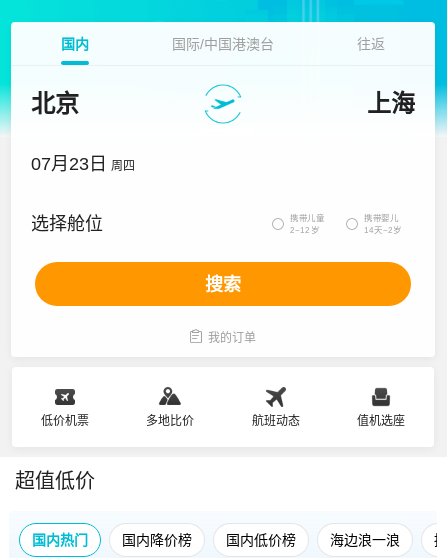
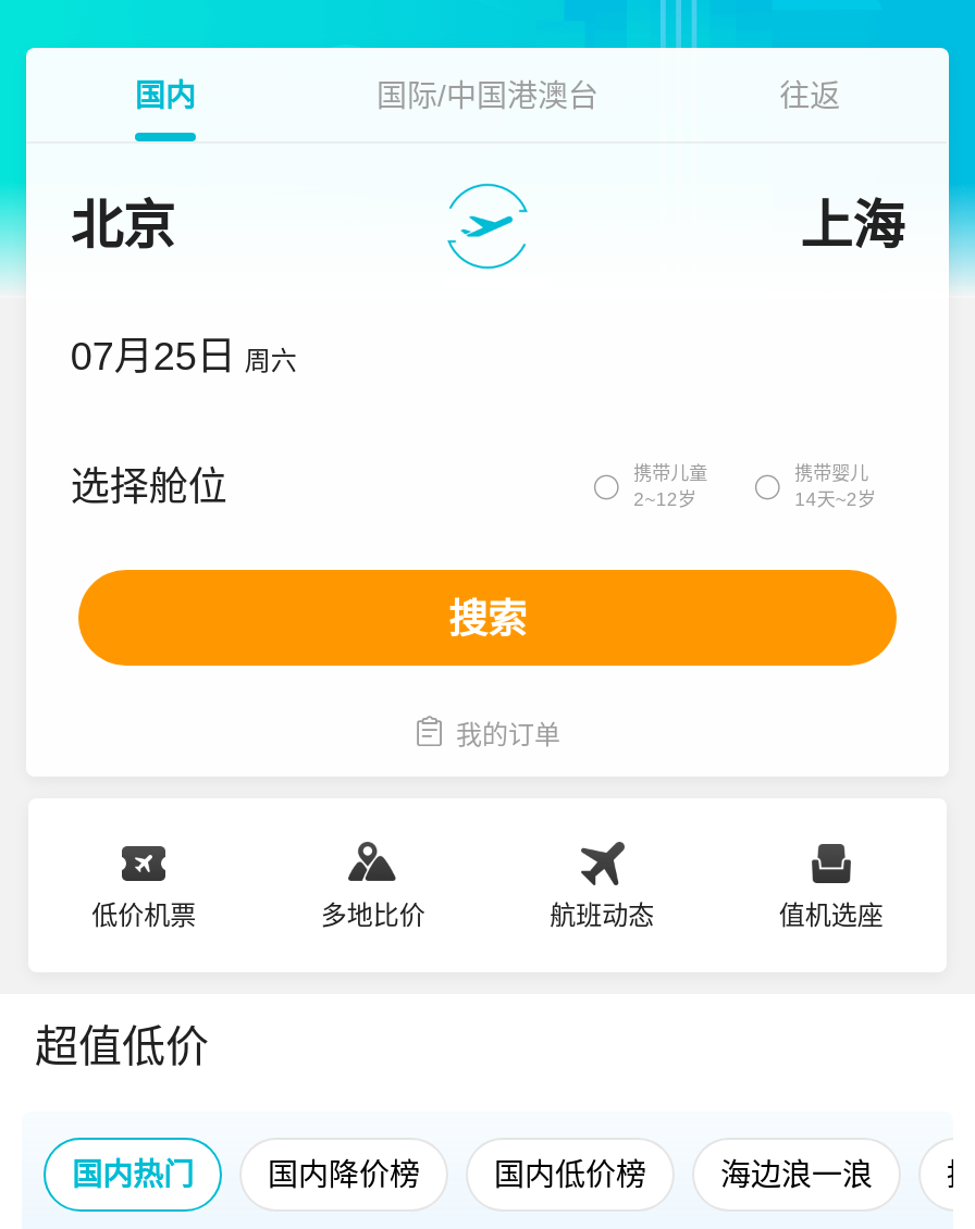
- 07月23日 周四
+ 07月25日 周六
